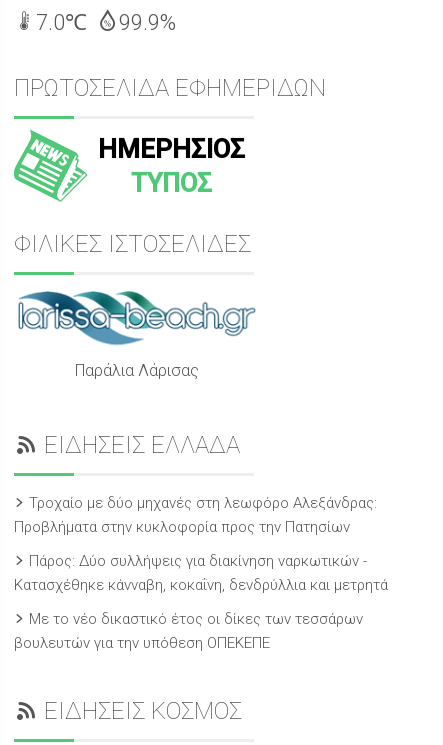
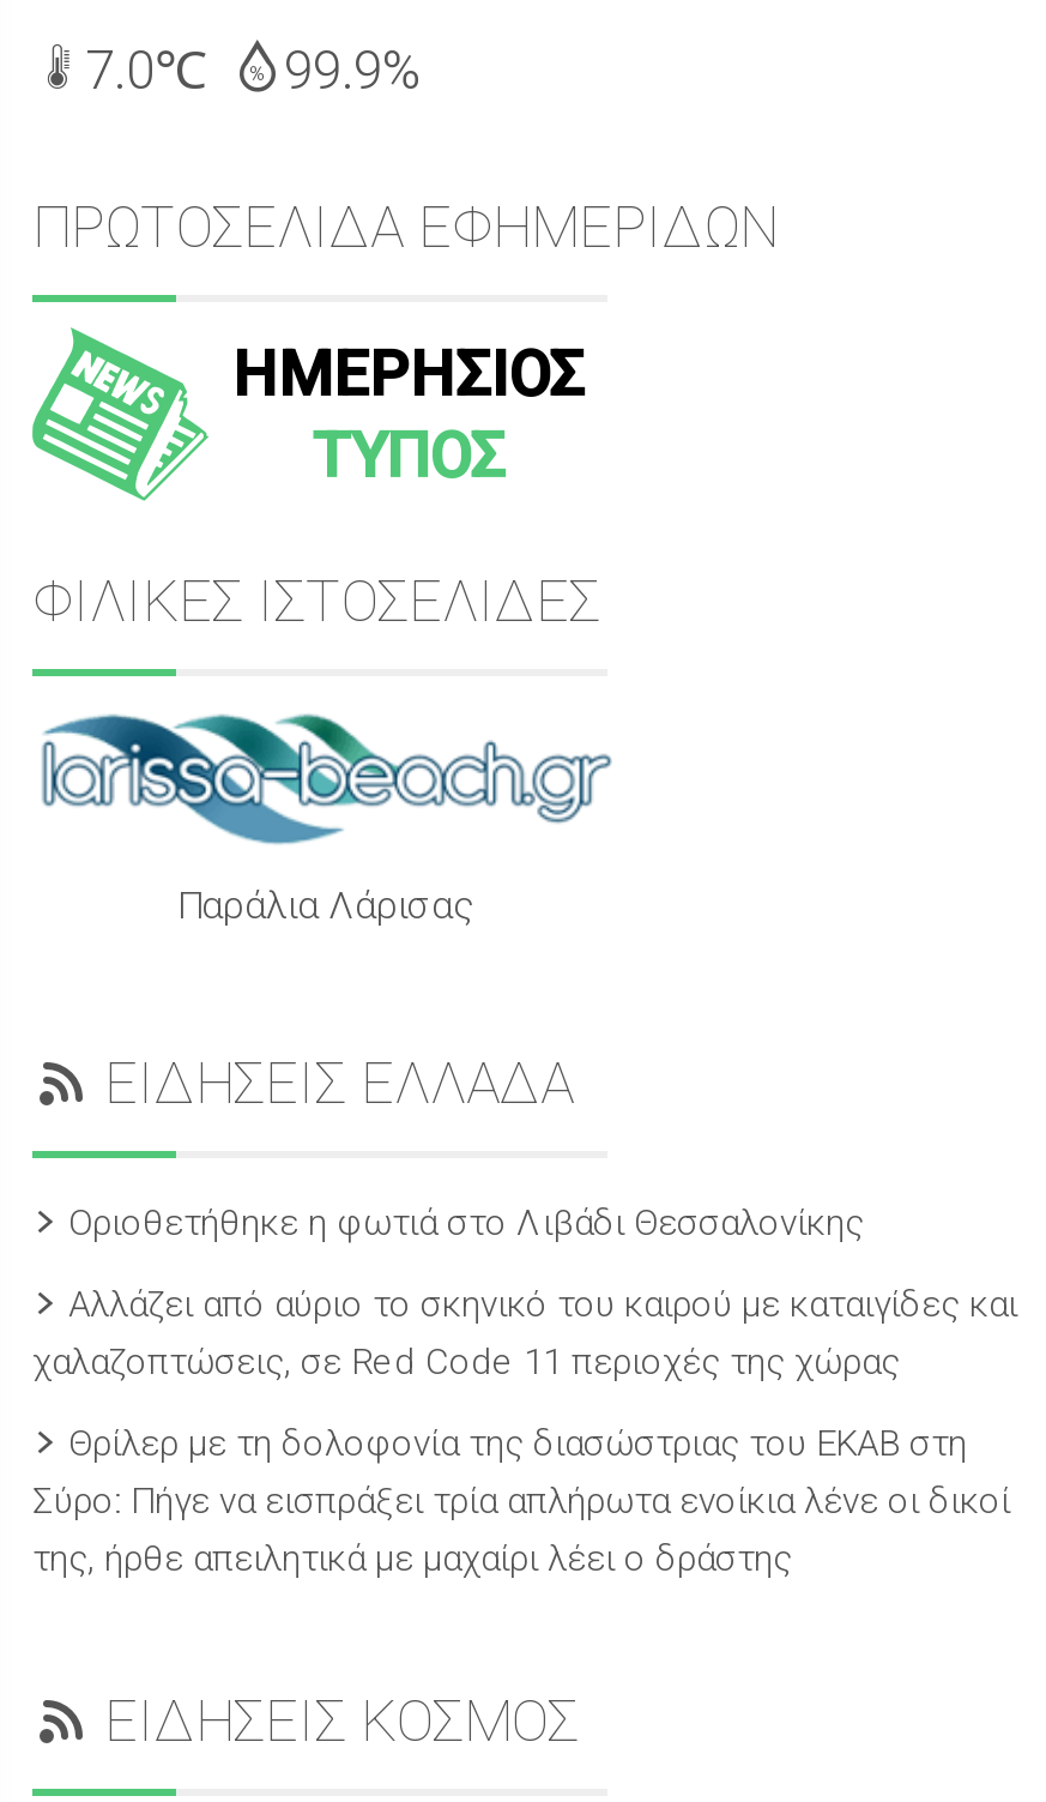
- Τροχαίο με δύο μηχανές στη λεωφόρο Αλεξάνδρας:
- Προβλήματα στην κυκλοφορία προς την Πατησίων
+ Οριοθετήθηκε η φωτιά στο Λιβάδι Θεσσαλονίκης

- Πάρος: Δύο συλλήψεις για διακίνηση ναρκωτικών -
- Κατασχέθηκε κάνναβη, κοκαΐνη, δενδρύλλια και μετρητά
+ Αλλάζει από αύριο το σκηνικό του καιρού με καταιγίδες και
+ χαλαζοπτώσεις, σε Red Code 11 περιοχές της χώρας

- Με το νέο δικαστικό έτος οι δίκες των τεσσάρων
- βουλευτών για την υπόθεση ΟΠΕΚΕΠΕ
+ Θρίλερ με τη δολοφονία της διασώστριας του ΕΚΑΒ στη
+ Σύρο: Πήγε να εισπράξει τρία απλήρωτα ενοίκια λένε οι δικοί
+ της, ήρθε απειλητικά με μαχαίρι λέει ο δράστης
